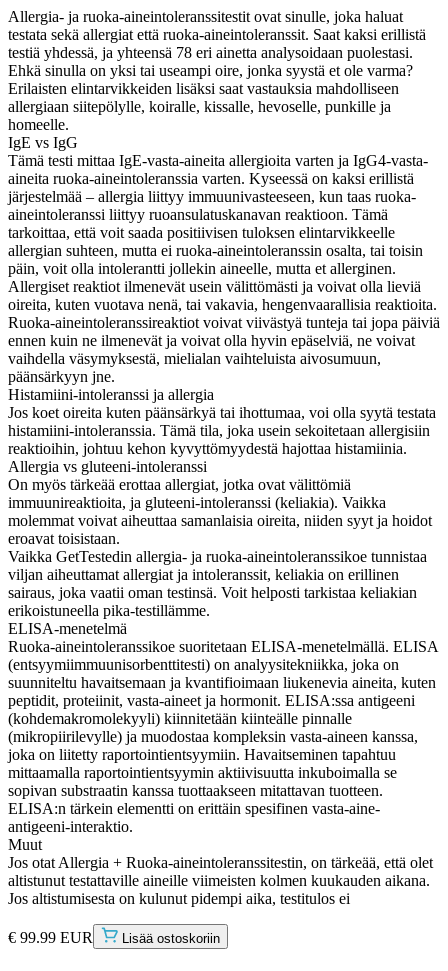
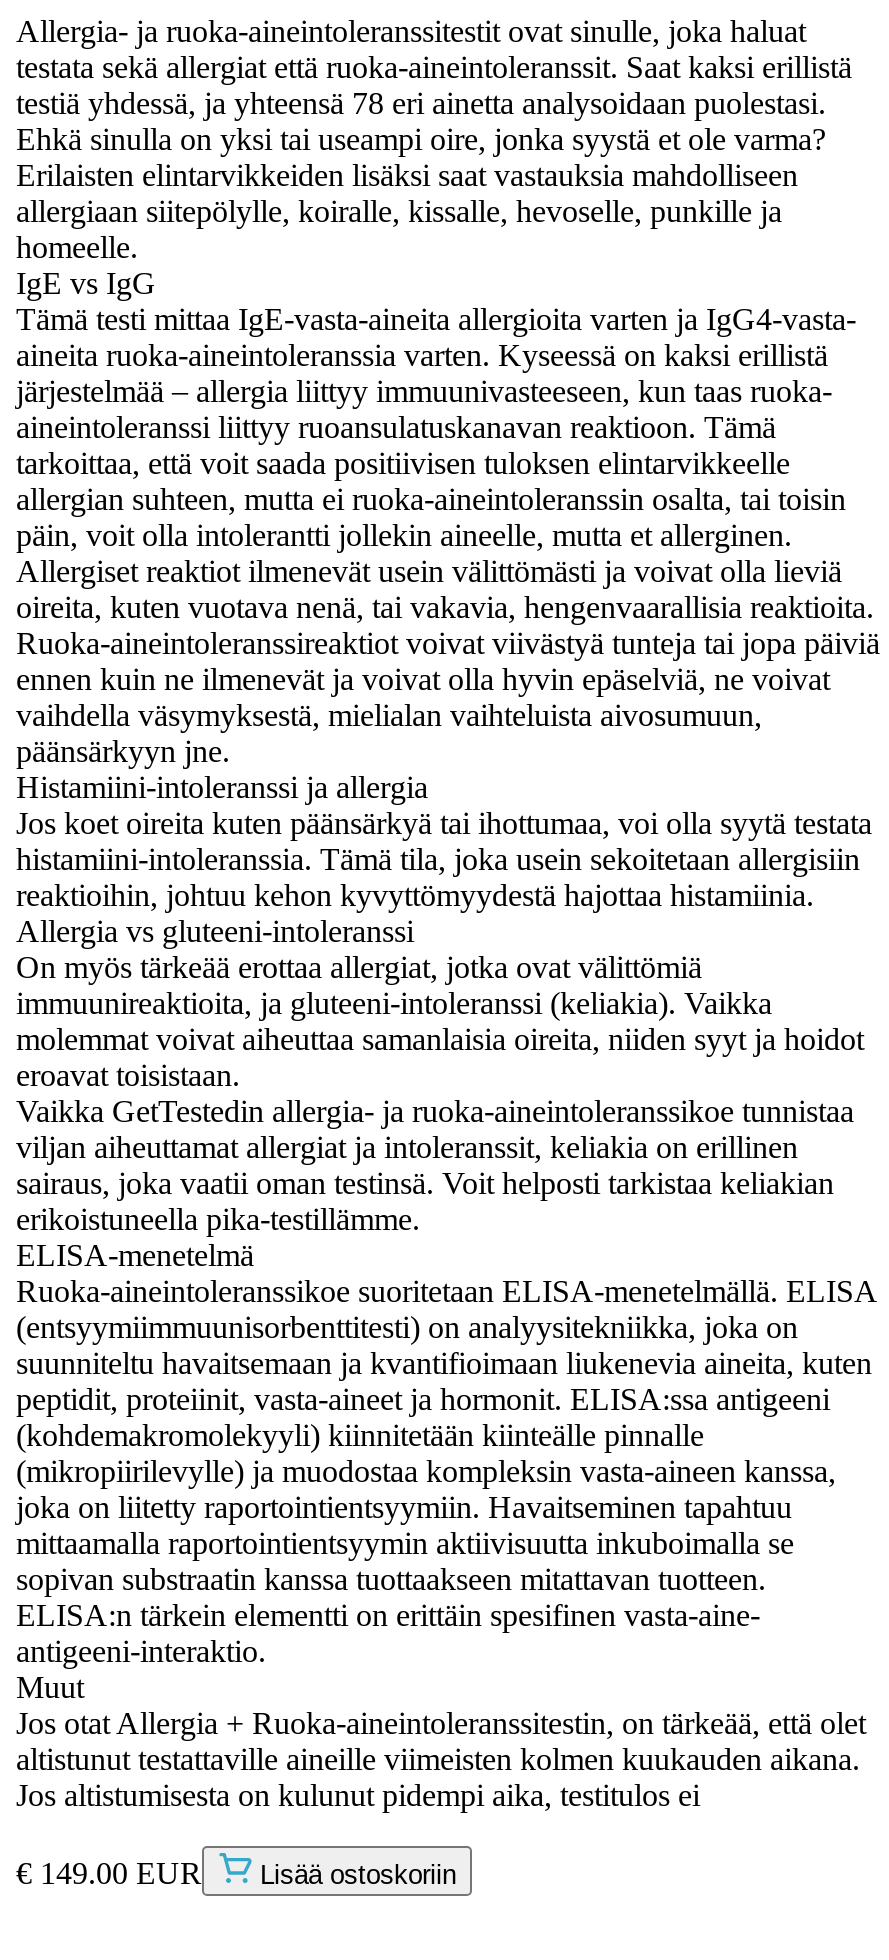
- € 99.99 EUR Lisää ostoskoriin
+ € 149.00 EUR Lisää ostoskoriin
